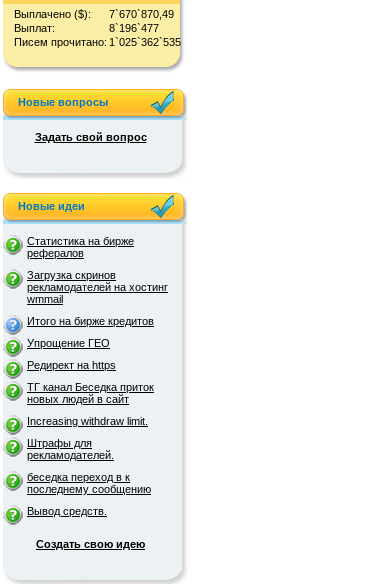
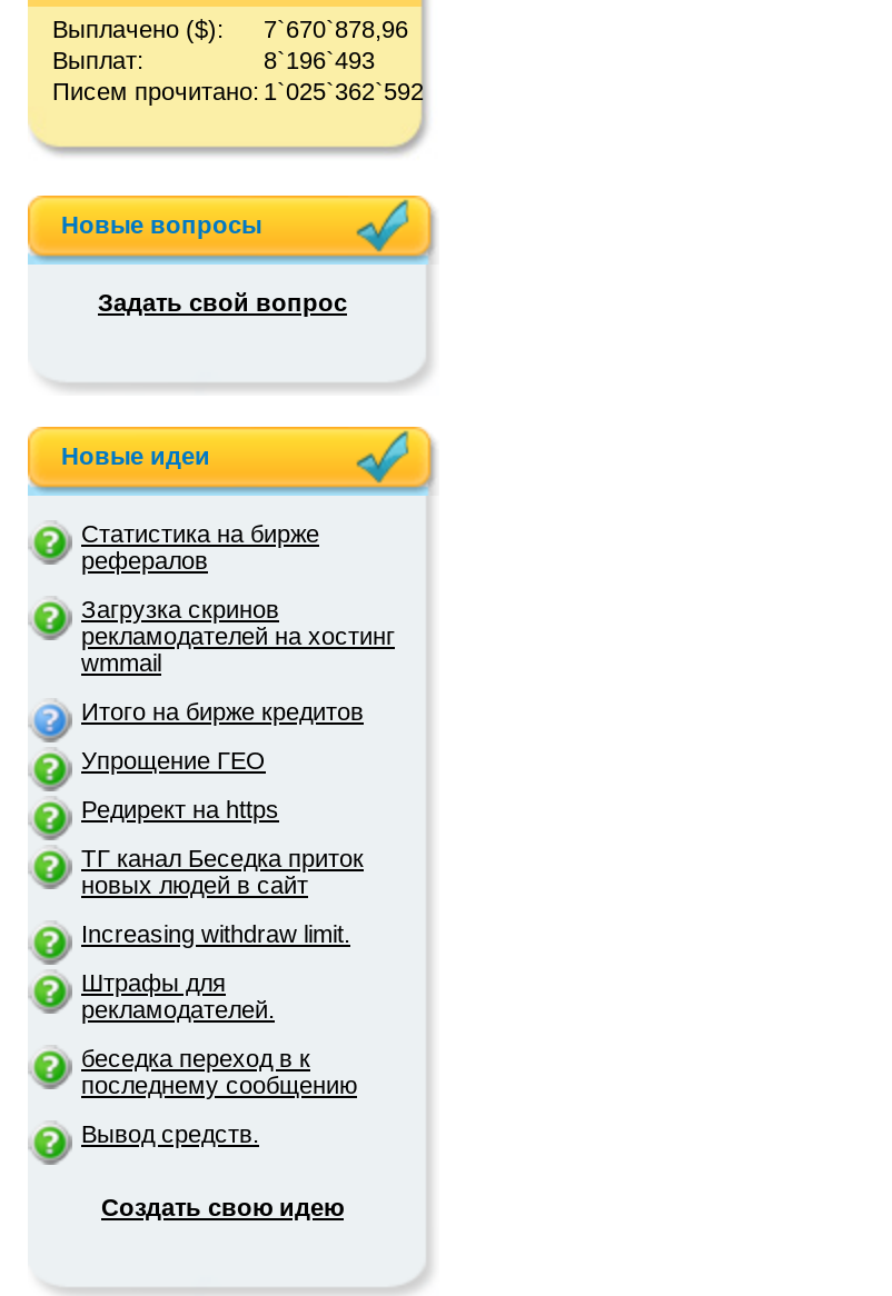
- Выплачено ($): 7`670`870,49
+ Выплачено ($): 7`670`878,96

- 8`196`477
+ 8`196`493

- Писем прочитано: 1`025`362`535
+ Писем прочитано: 1`025`362`592
